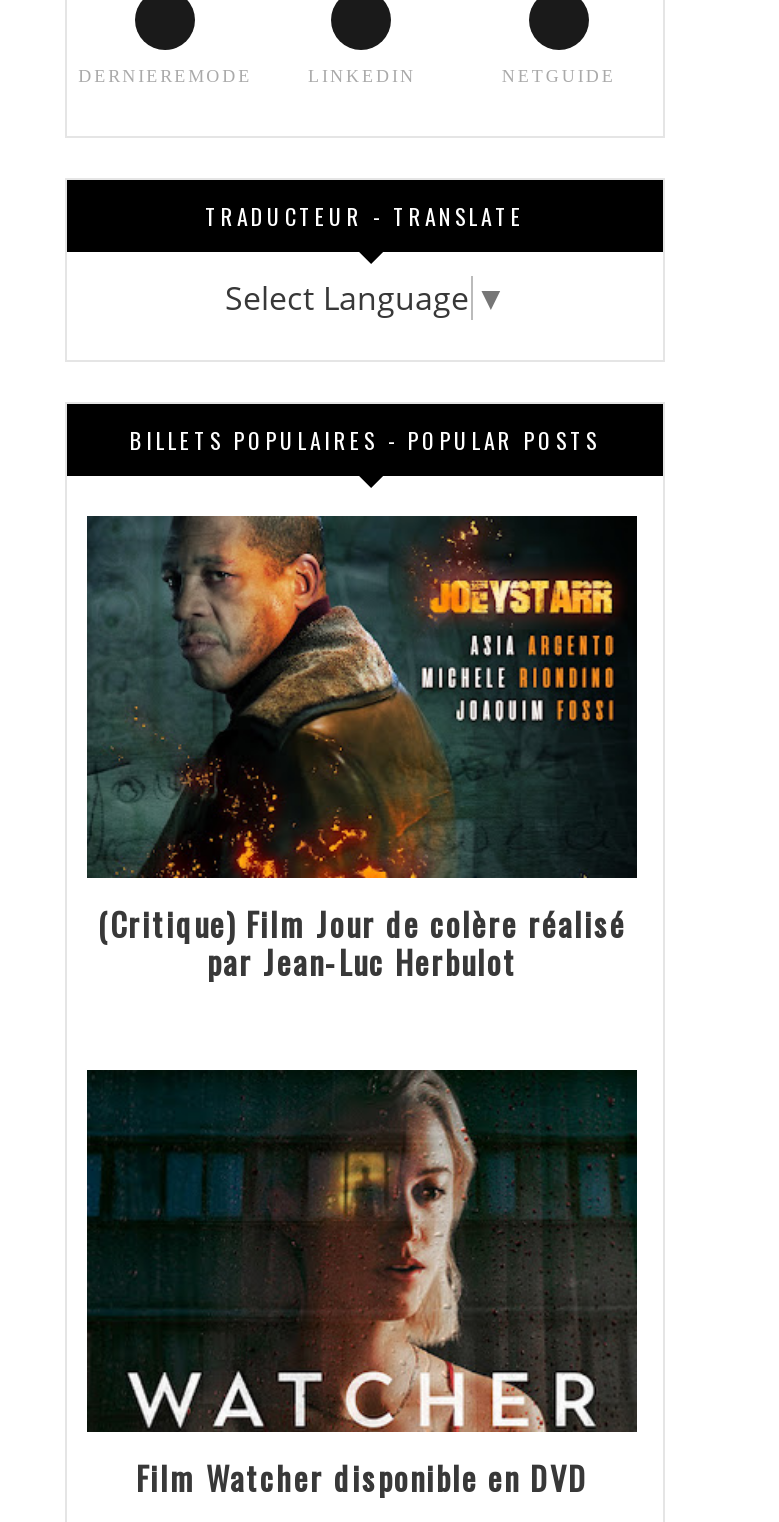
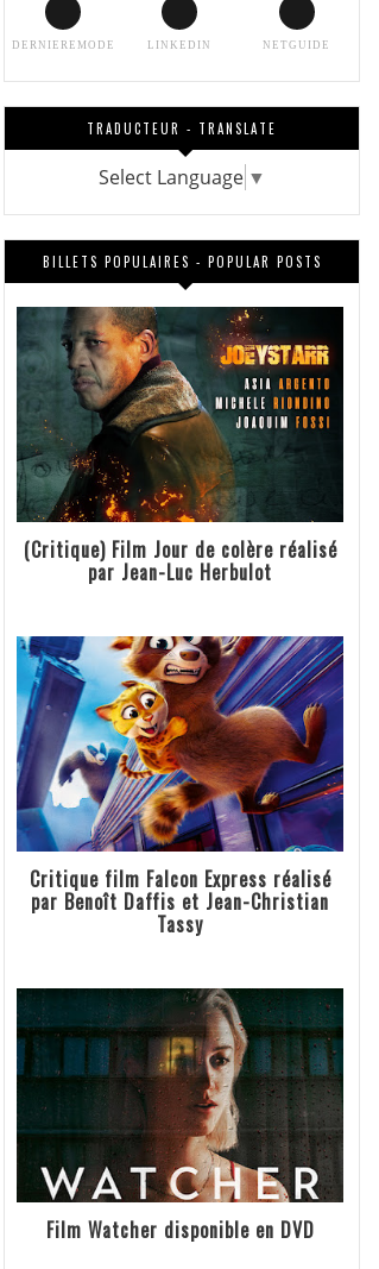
+ [image]
+ Critique film Falcon Express réalisé
+ par Benoît Daffis et Jean-Christian
+ Tassy
